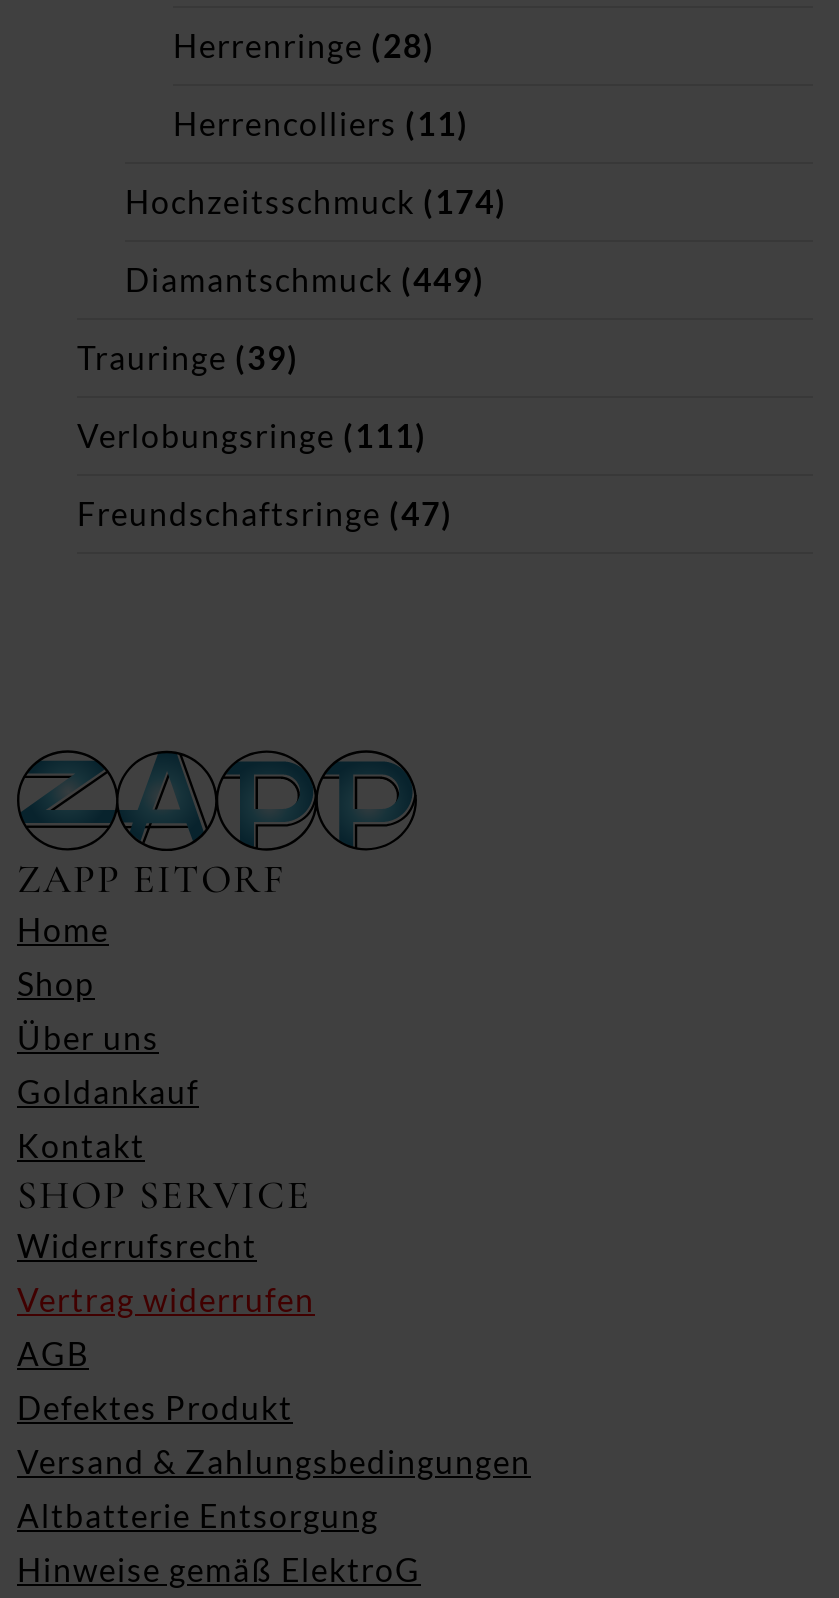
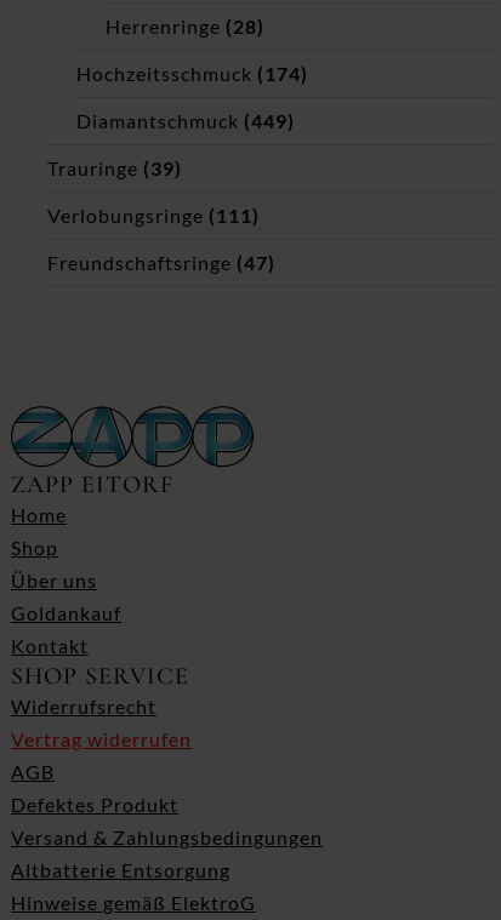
- Herrencolliers (11)
